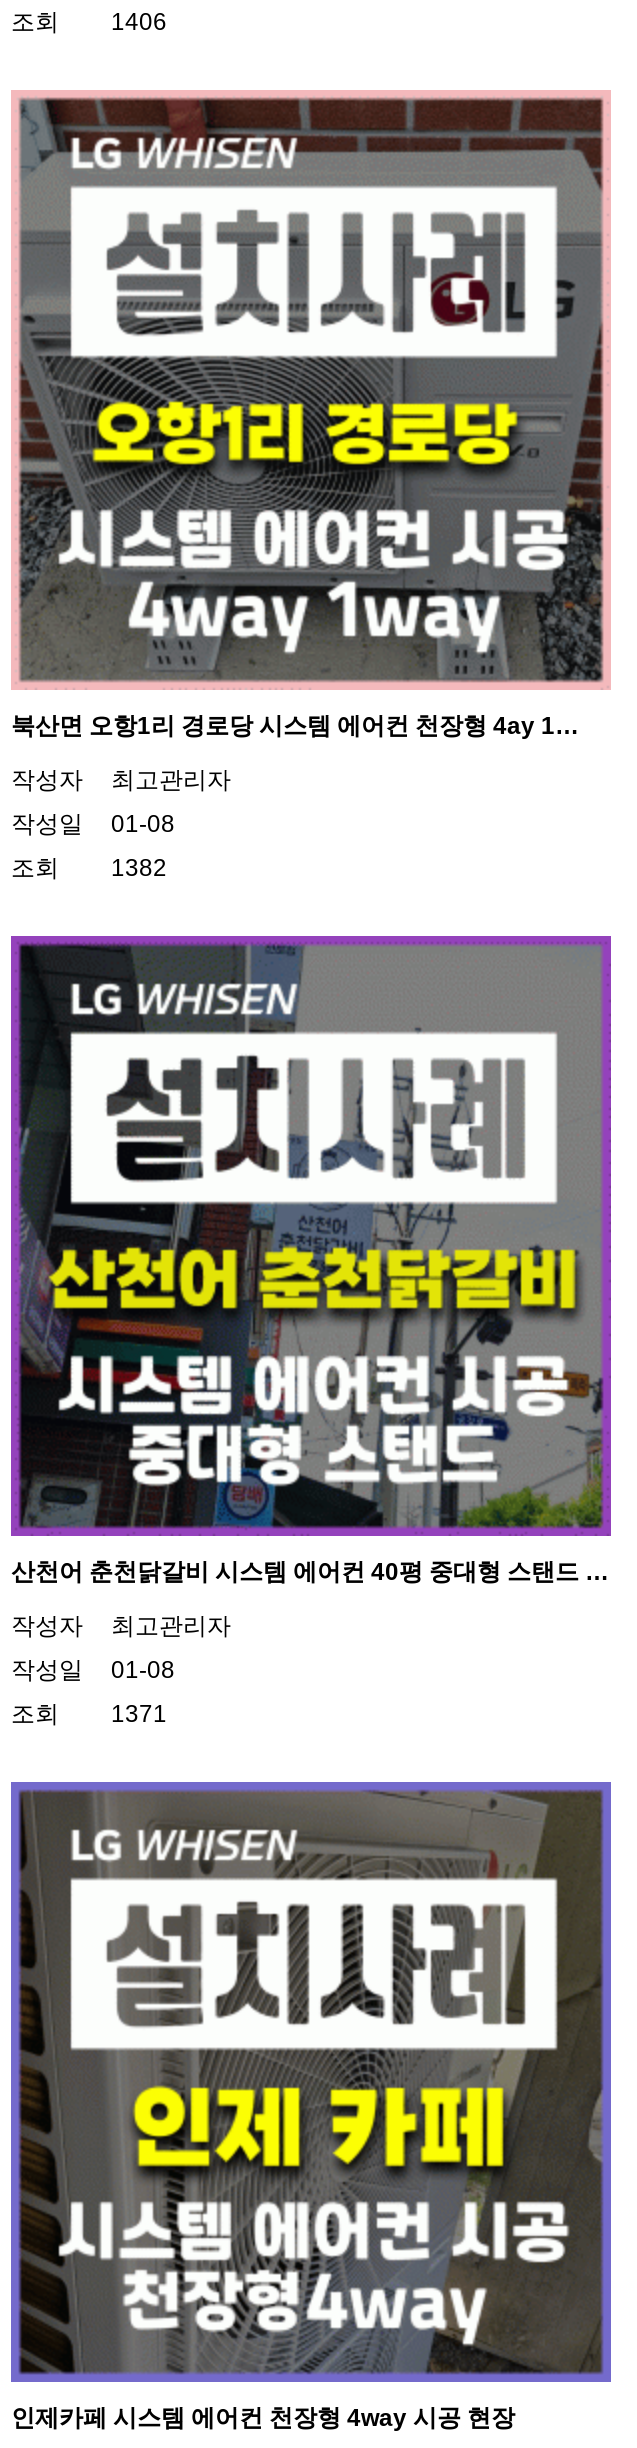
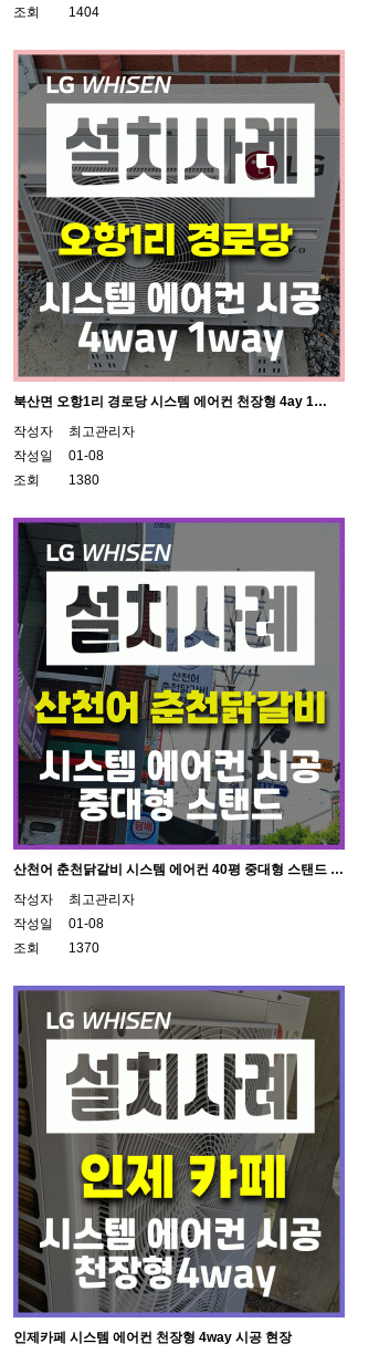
- 조회 1406
+ 조회 1404

- 조회 1382
+ 조회 1380

- 조회 1371
+ 조회 1370
